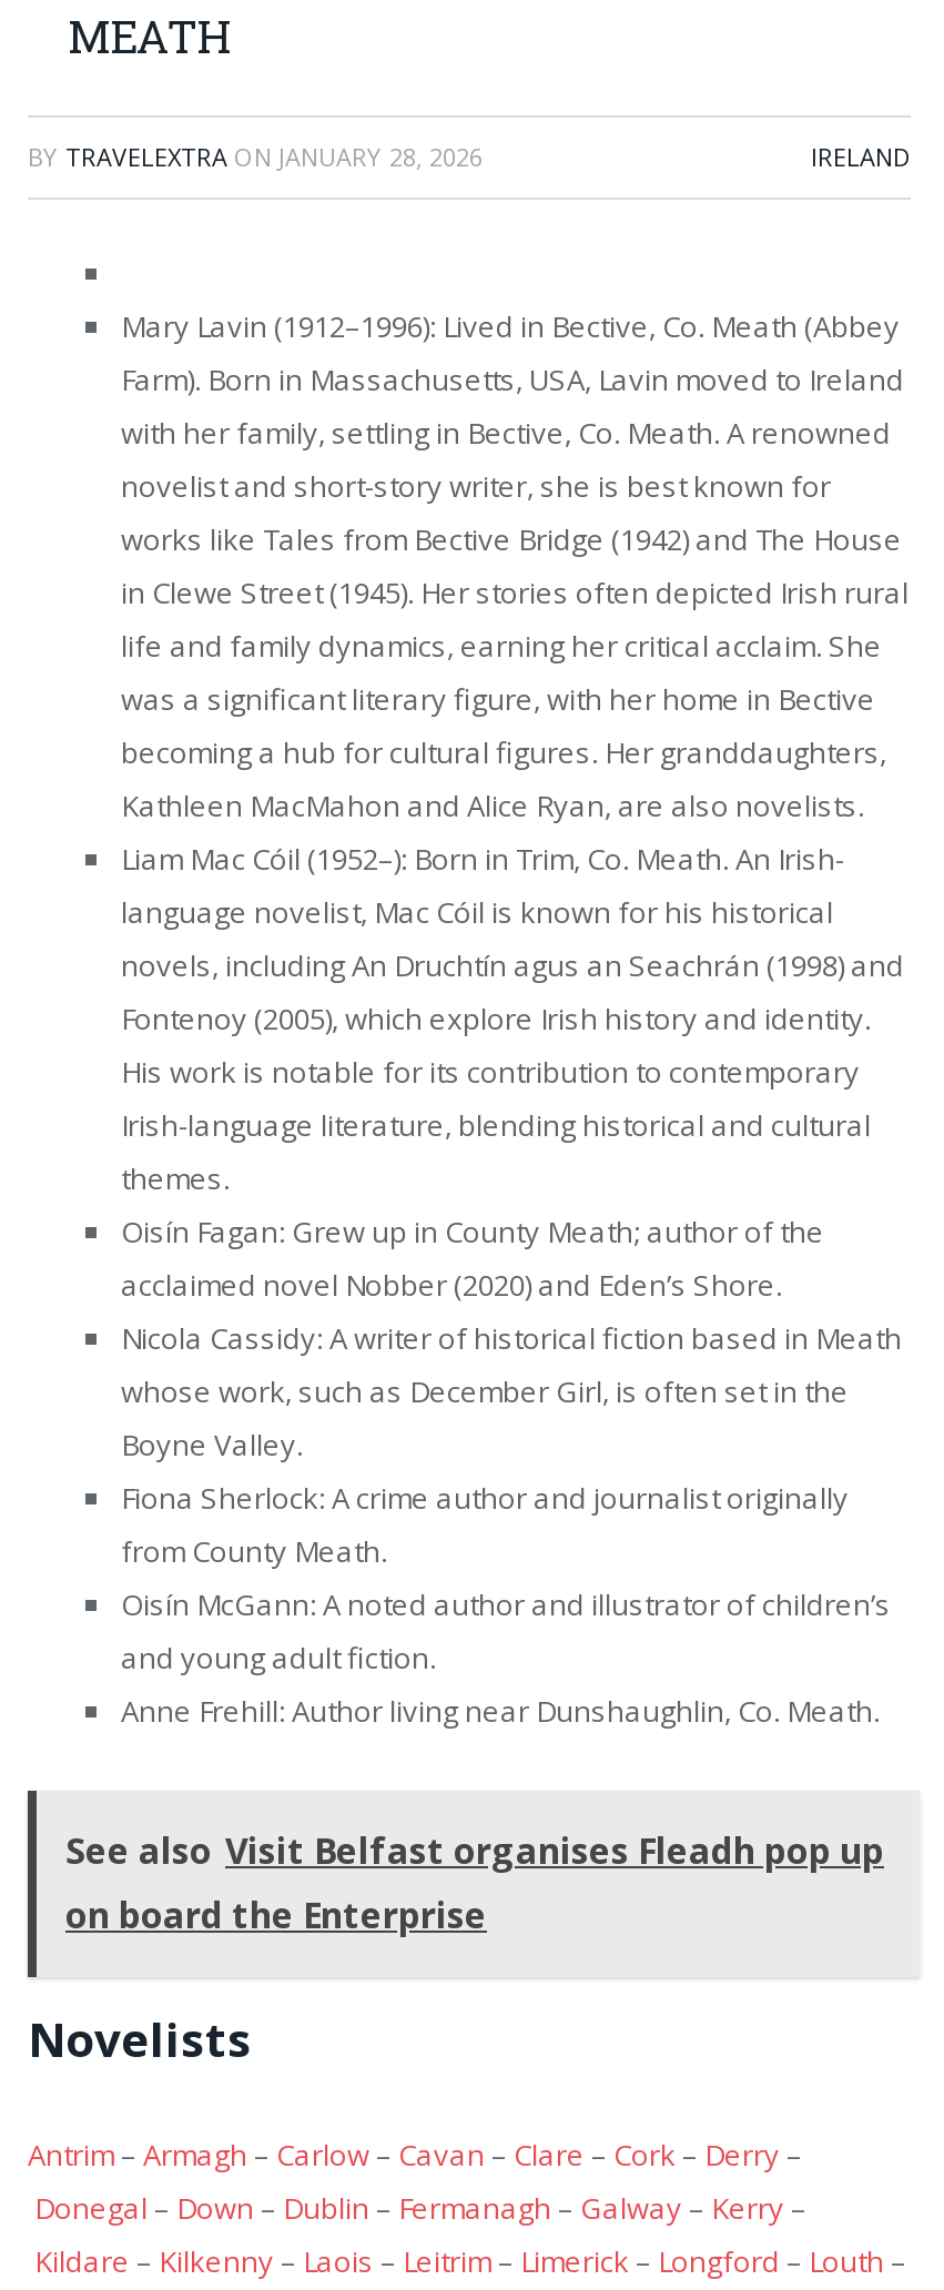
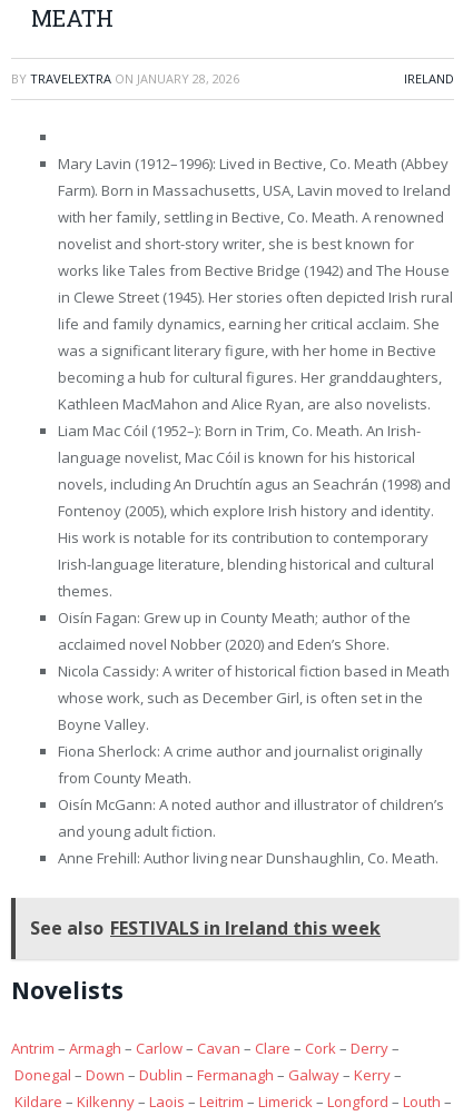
- See also Visit Belfast organises Fleadh pop up
- on board the Enterprise
+ See also FESTIVALS in Ireland this week
